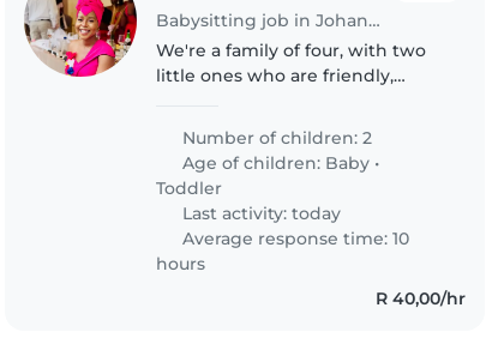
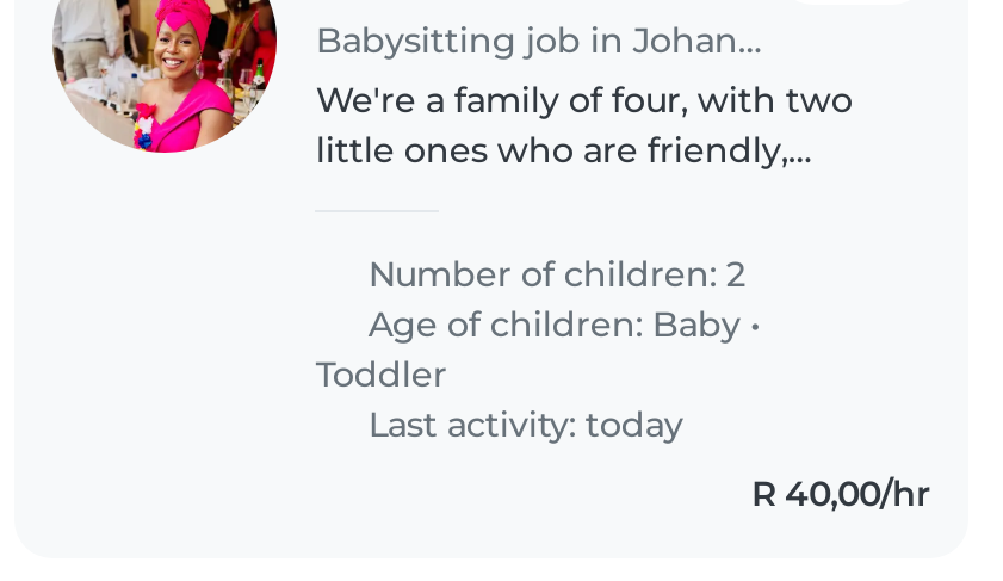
- Average response time: 10
- hours
